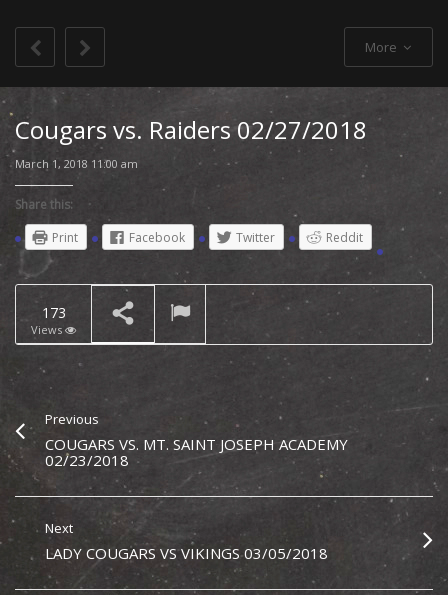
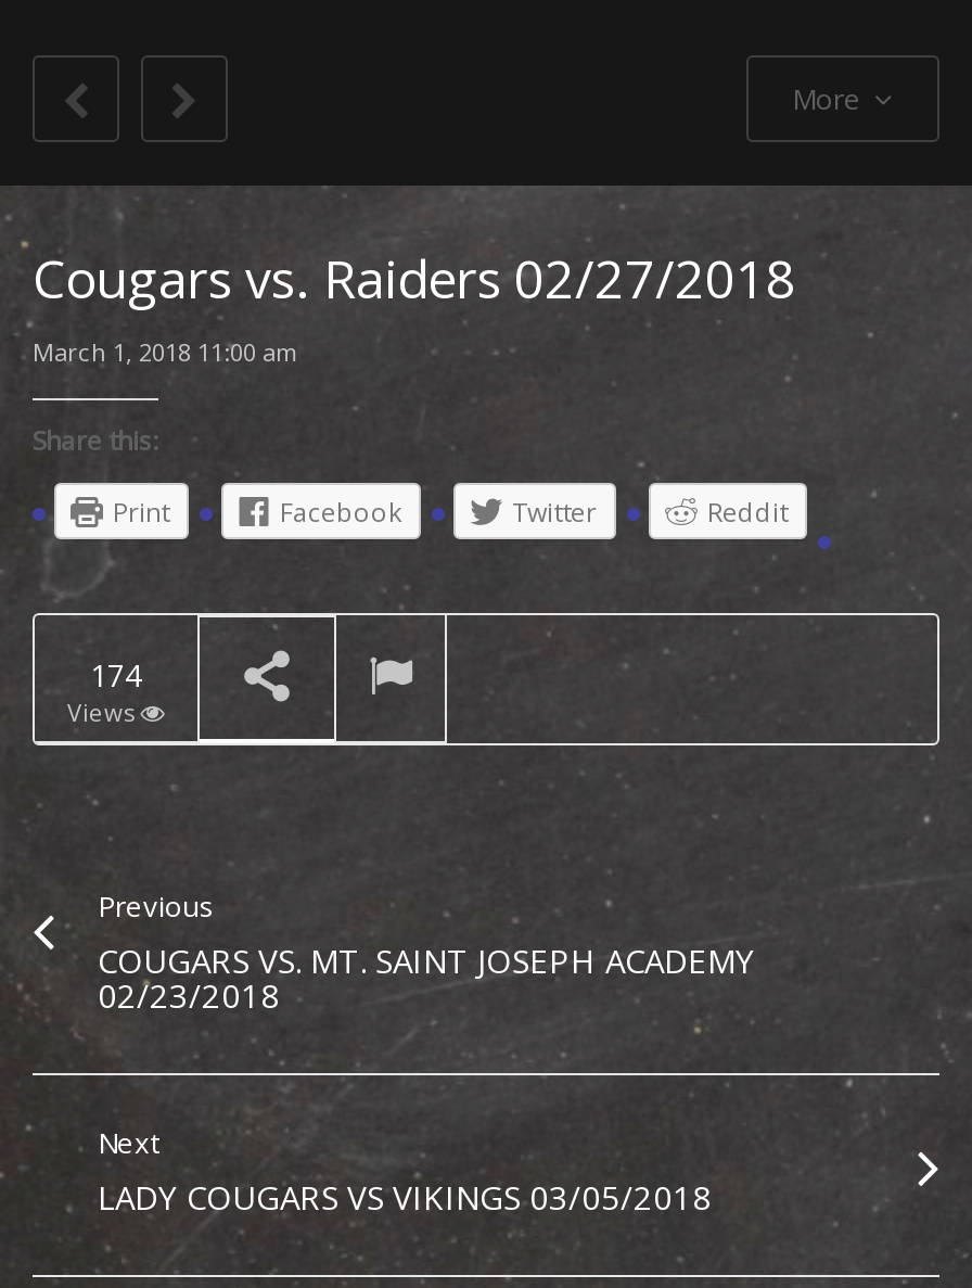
- 173
+ 174
